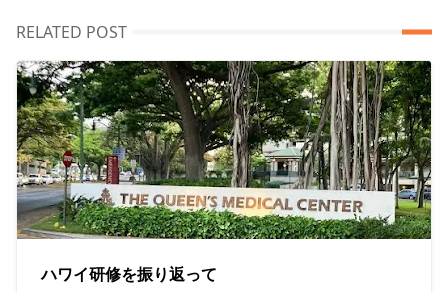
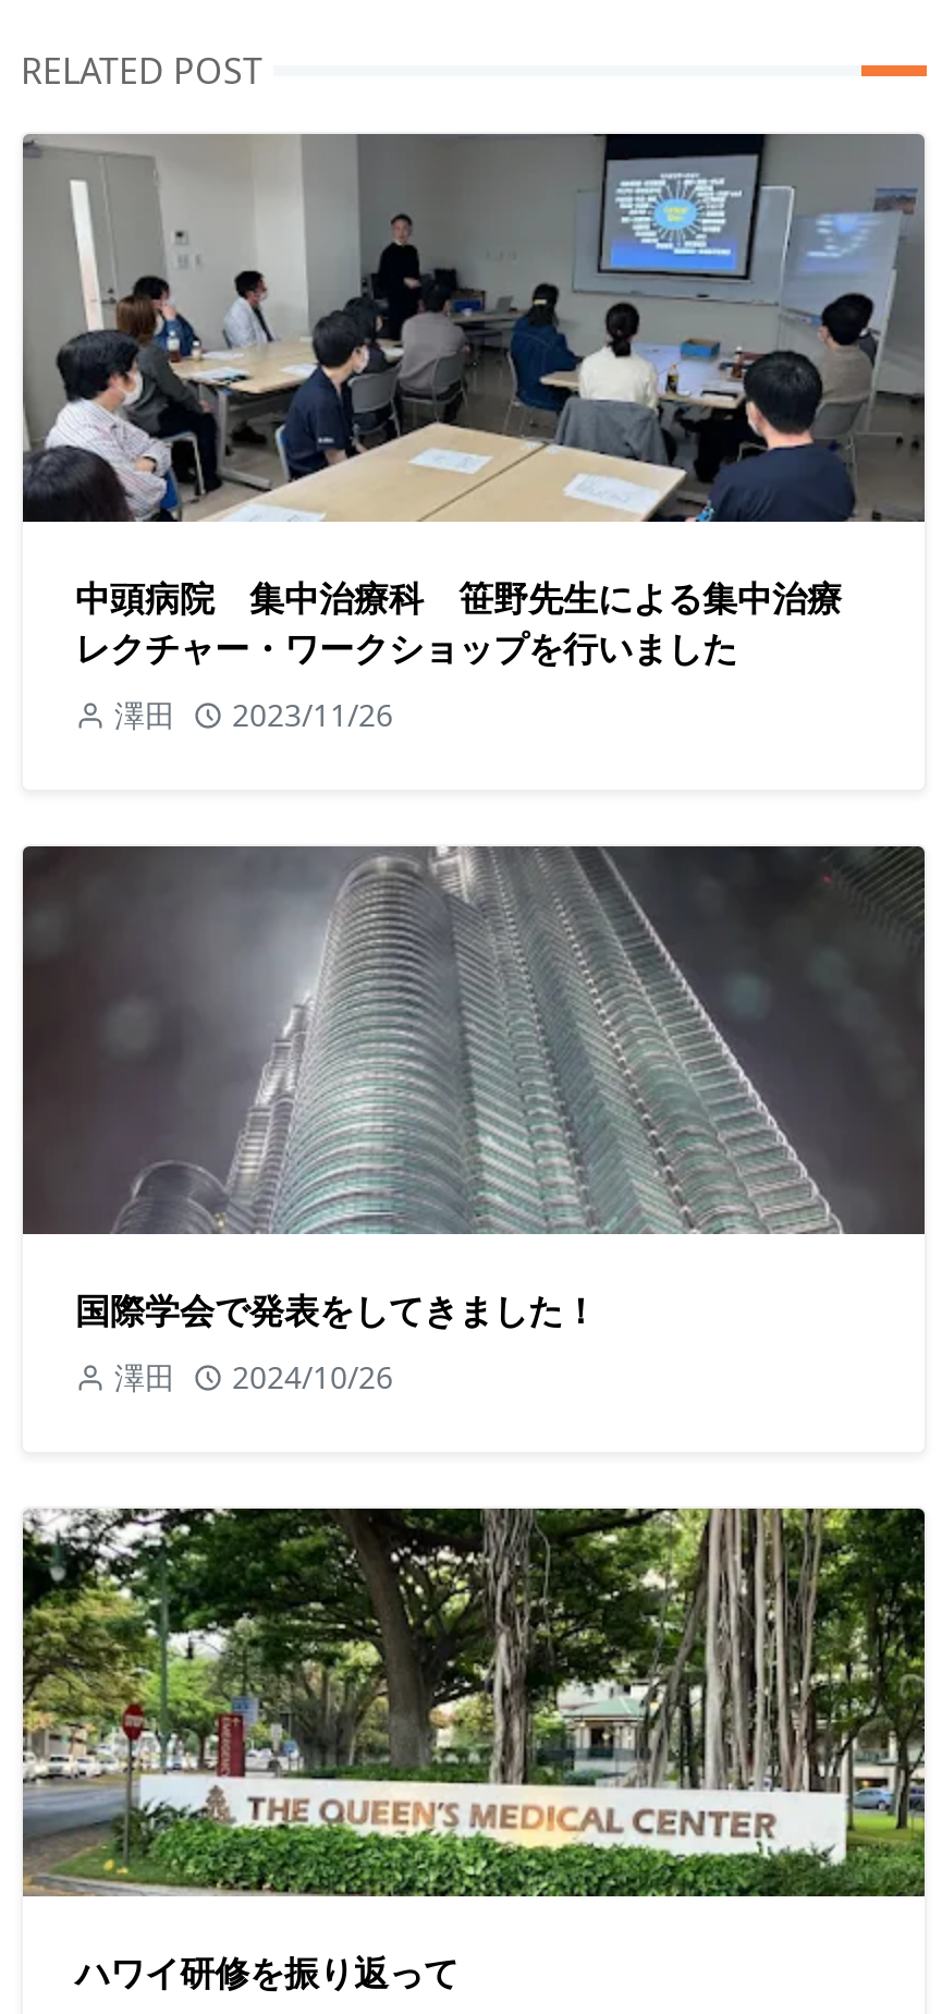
+ [image]
+ 中頭病院 集中治療科 笹野先生による集中治療
+ レクチャー・ワークショップを行いました
+ 澤田
+ 2023/11/26

+ [image]
+ 国際学会で発表をしてきました！
+ 澤田
+ 2024/10/26
